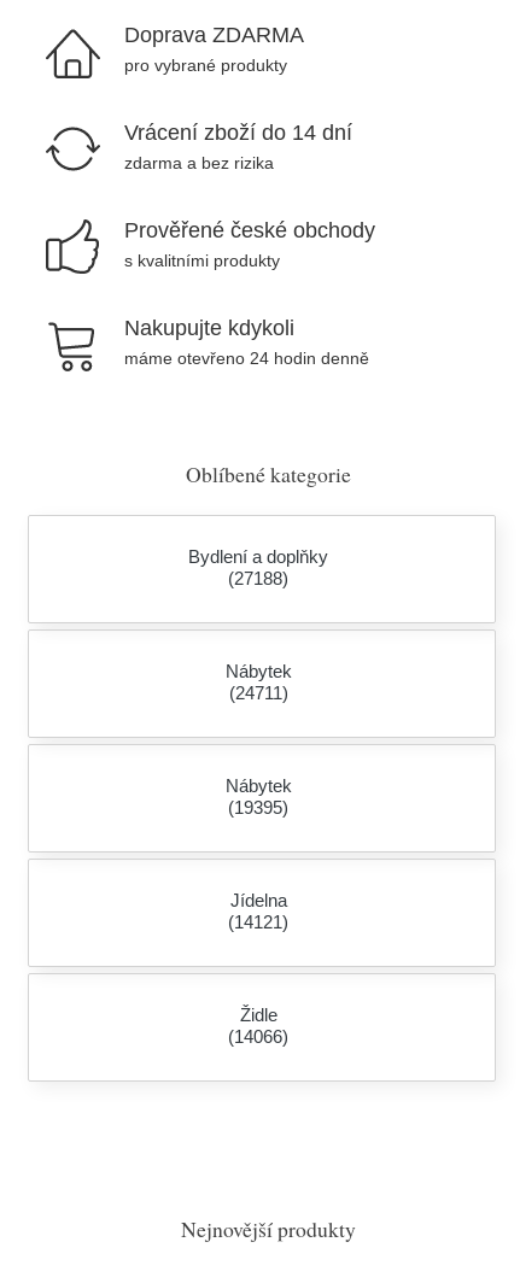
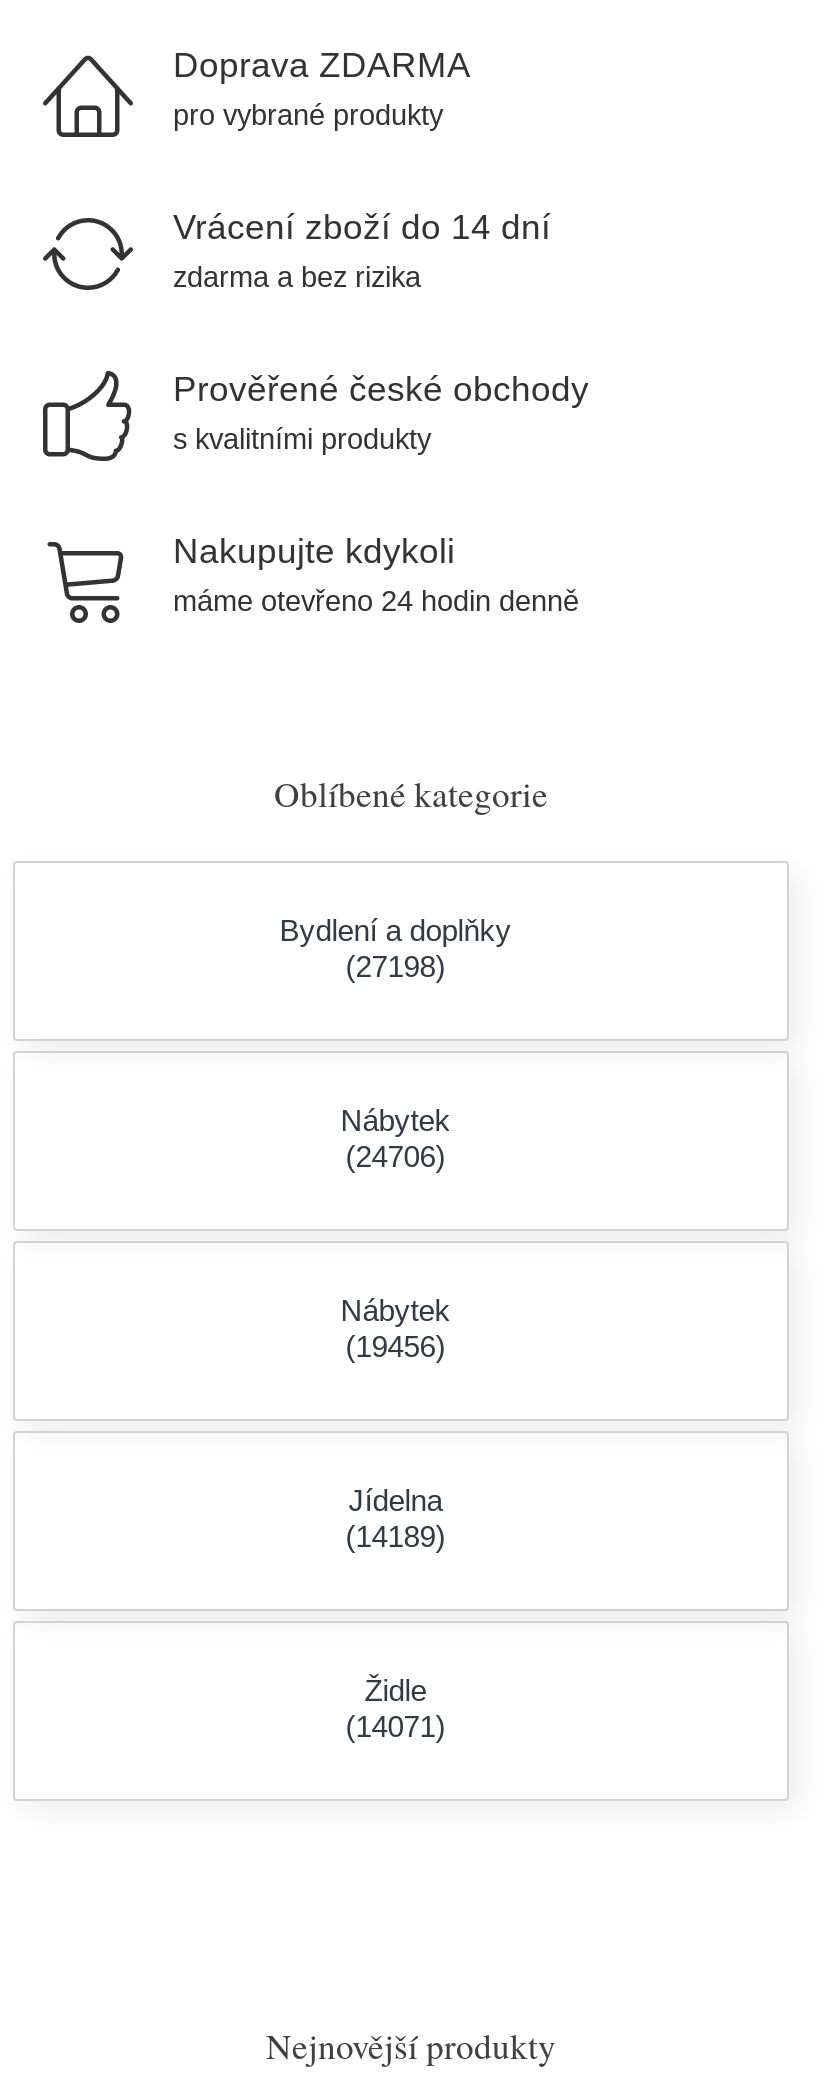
- (27188)
+ (27198)

- (24711)
+ (24706)

- (19395)
+ (19456)

- (14121)
+ (14189)

- (14066)
+ (14071)
